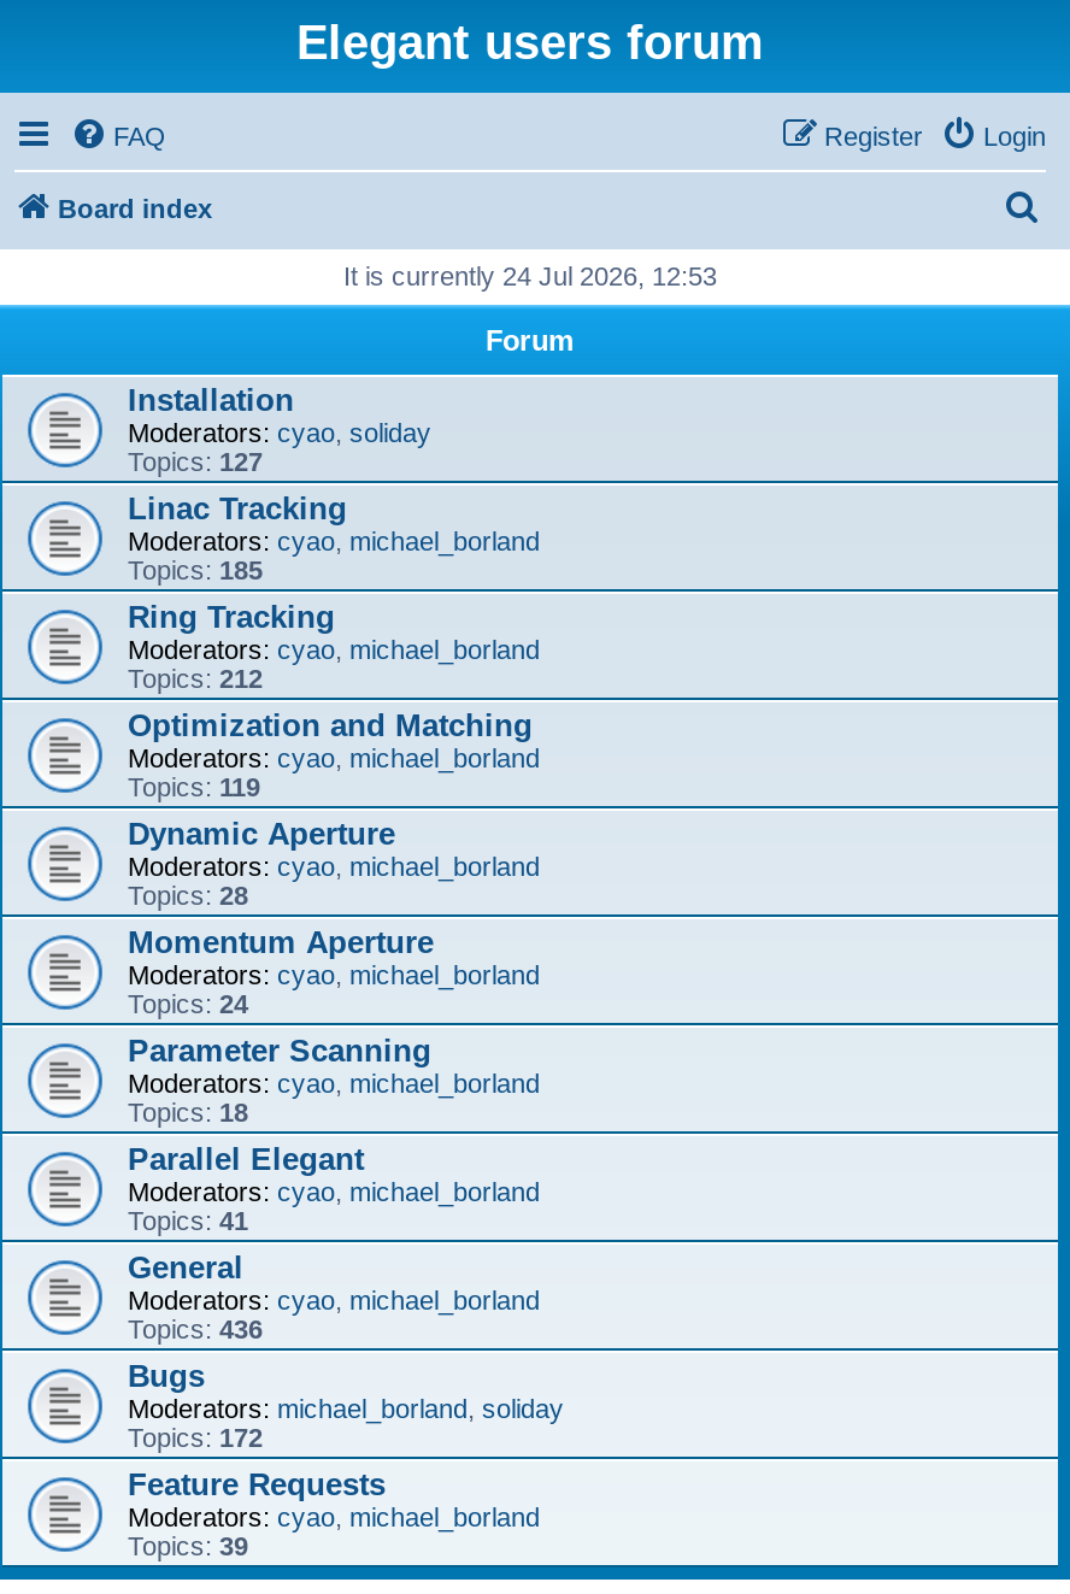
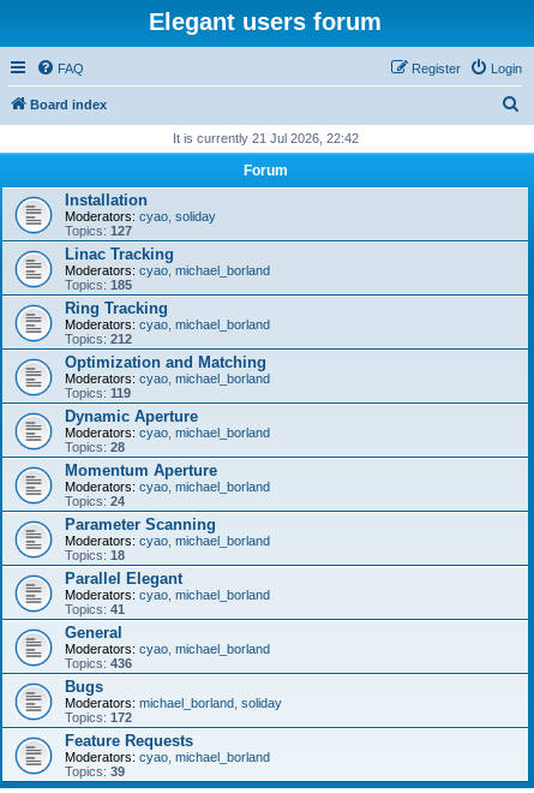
- It is currently 24 Jul 2026, 12:53
+ It is currently 21 Jul 2026, 22:42
